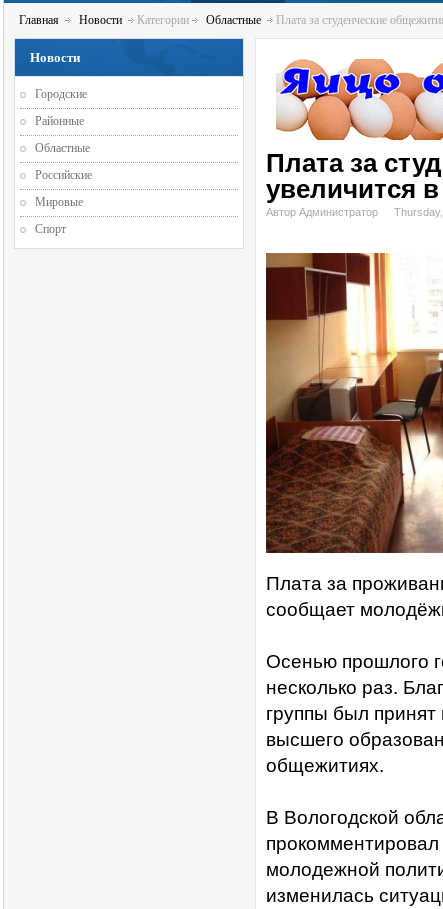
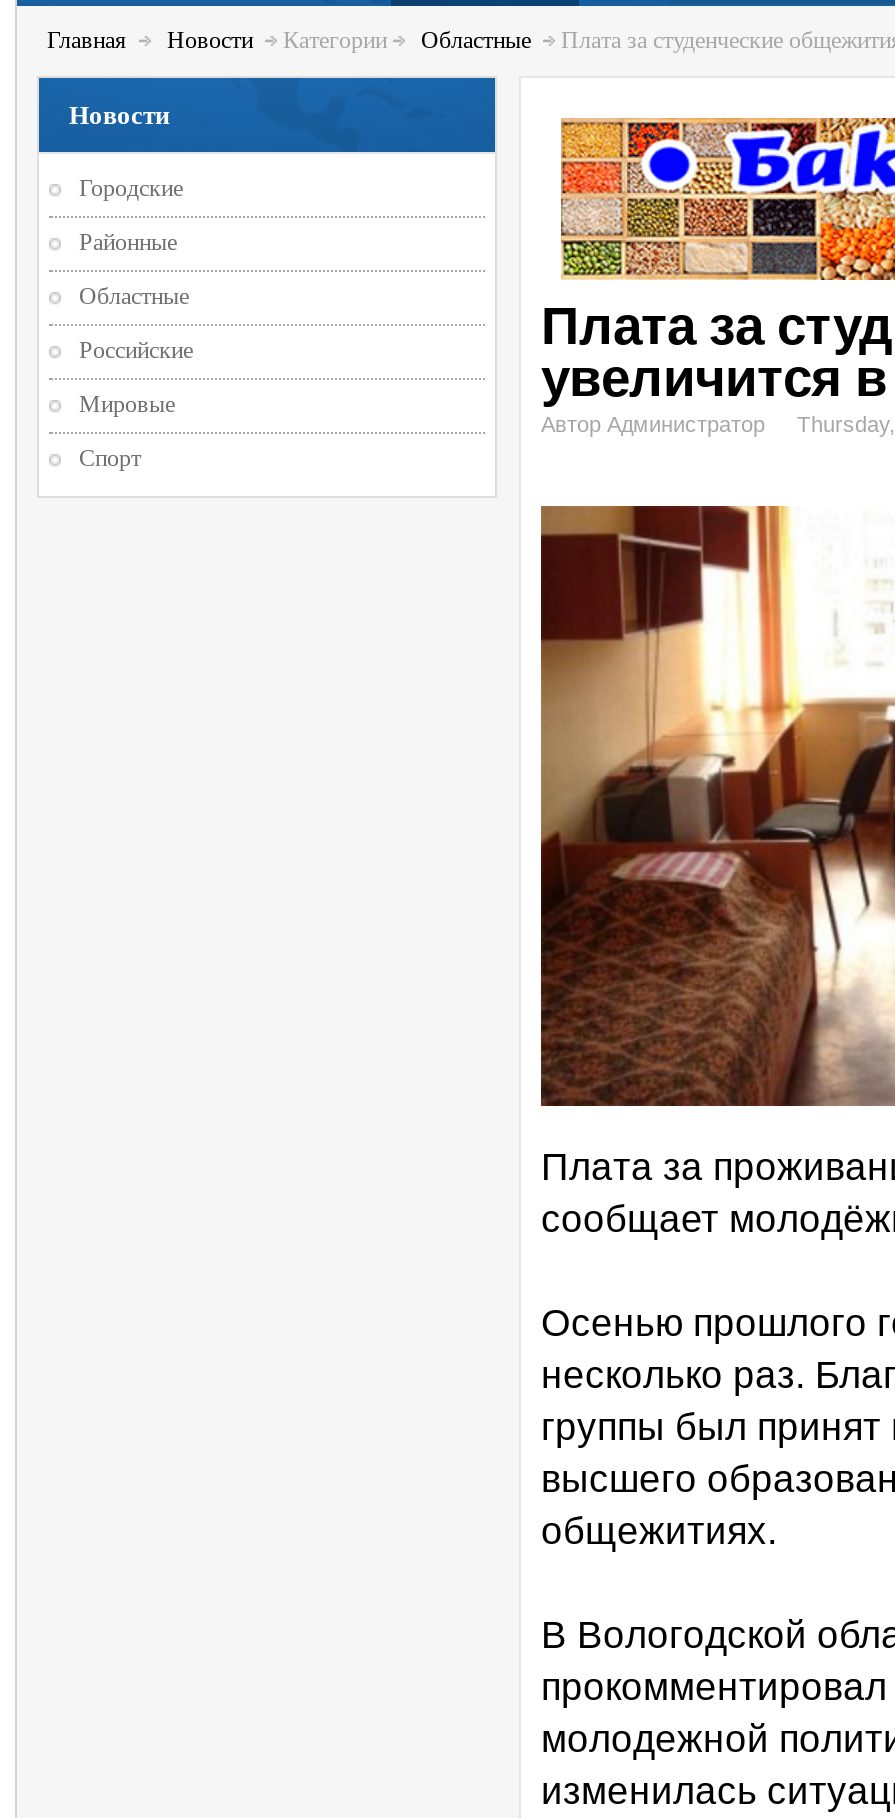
- [image]
+ [image]
